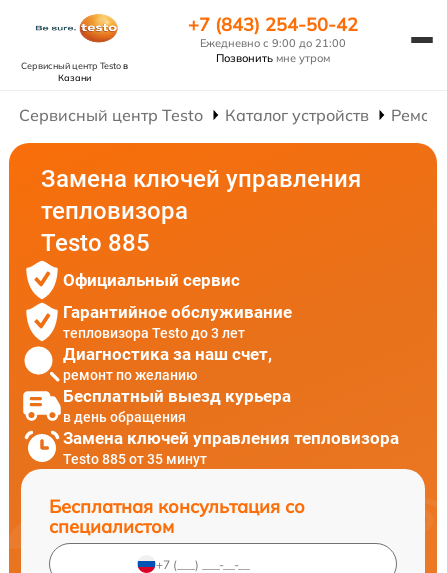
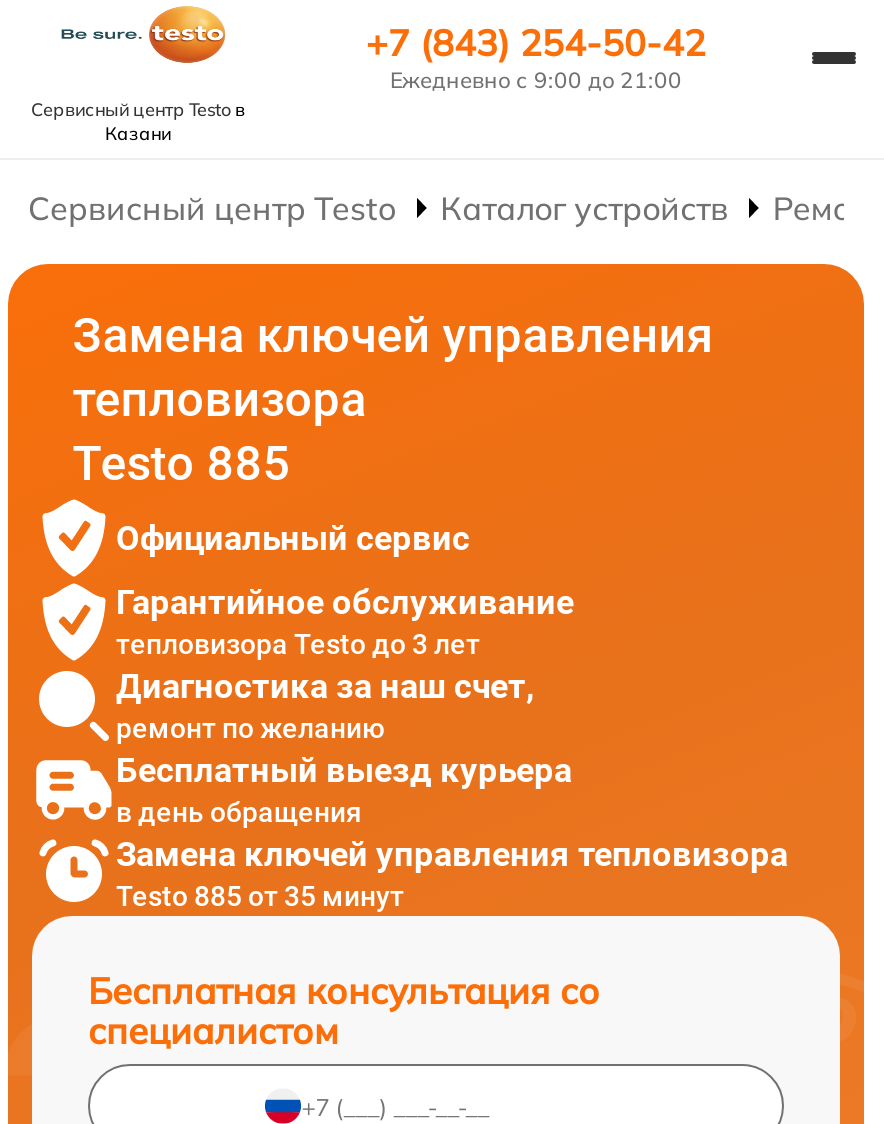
- Позвонить мне утром
